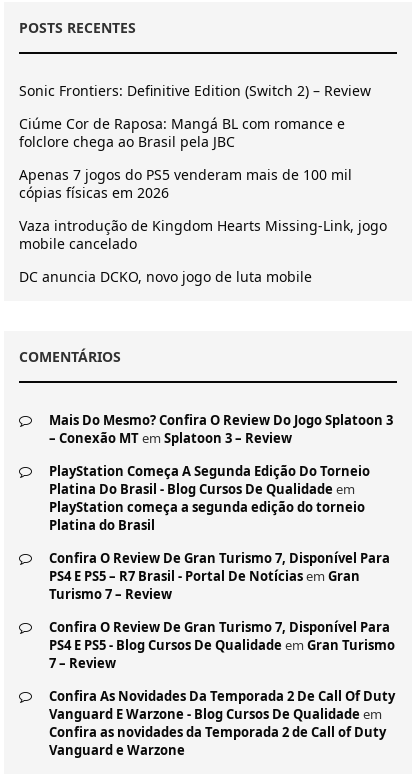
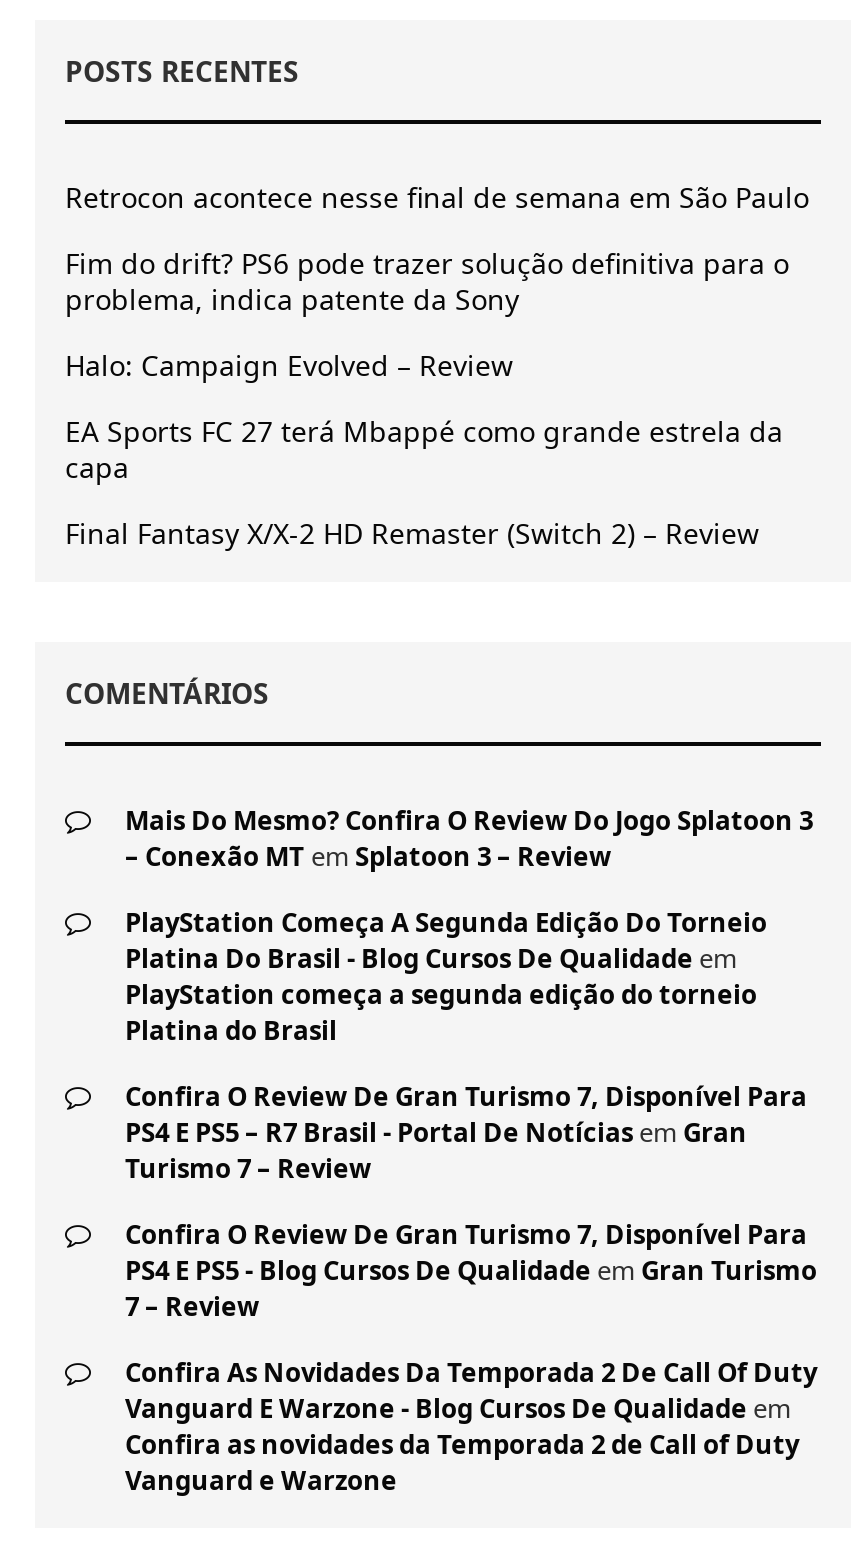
- Sonic Frontiers: Definitive Edition (Switch 2) – Review
+ Retrocon acontece nesse final de semana em São Paulo

- Ciúme Cor de Raposa: Mangá BL com romance e
- folclore chega ao Brasil pela JBC
+ Fim do drift? PS6 pode trazer solução definitiva para o
+ problema, indica patente da Sony

- Apenas 7 jogos do PS5 venderam mais de 100 mil
- cópias físicas em 2026
+ Halo: Campaign Evolved – Review

- Vaza introdução de Kingdom Hearts Missing-Link, jogo
- mobile cancelado
+ EA Sports FC 27 terá Mbappé como grande estrela da
+ capa

- DC anuncia DCKO, novo jogo de luta mobile
+ Final Fantasy X/X-2 HD Remaster (Switch 2) – Review
